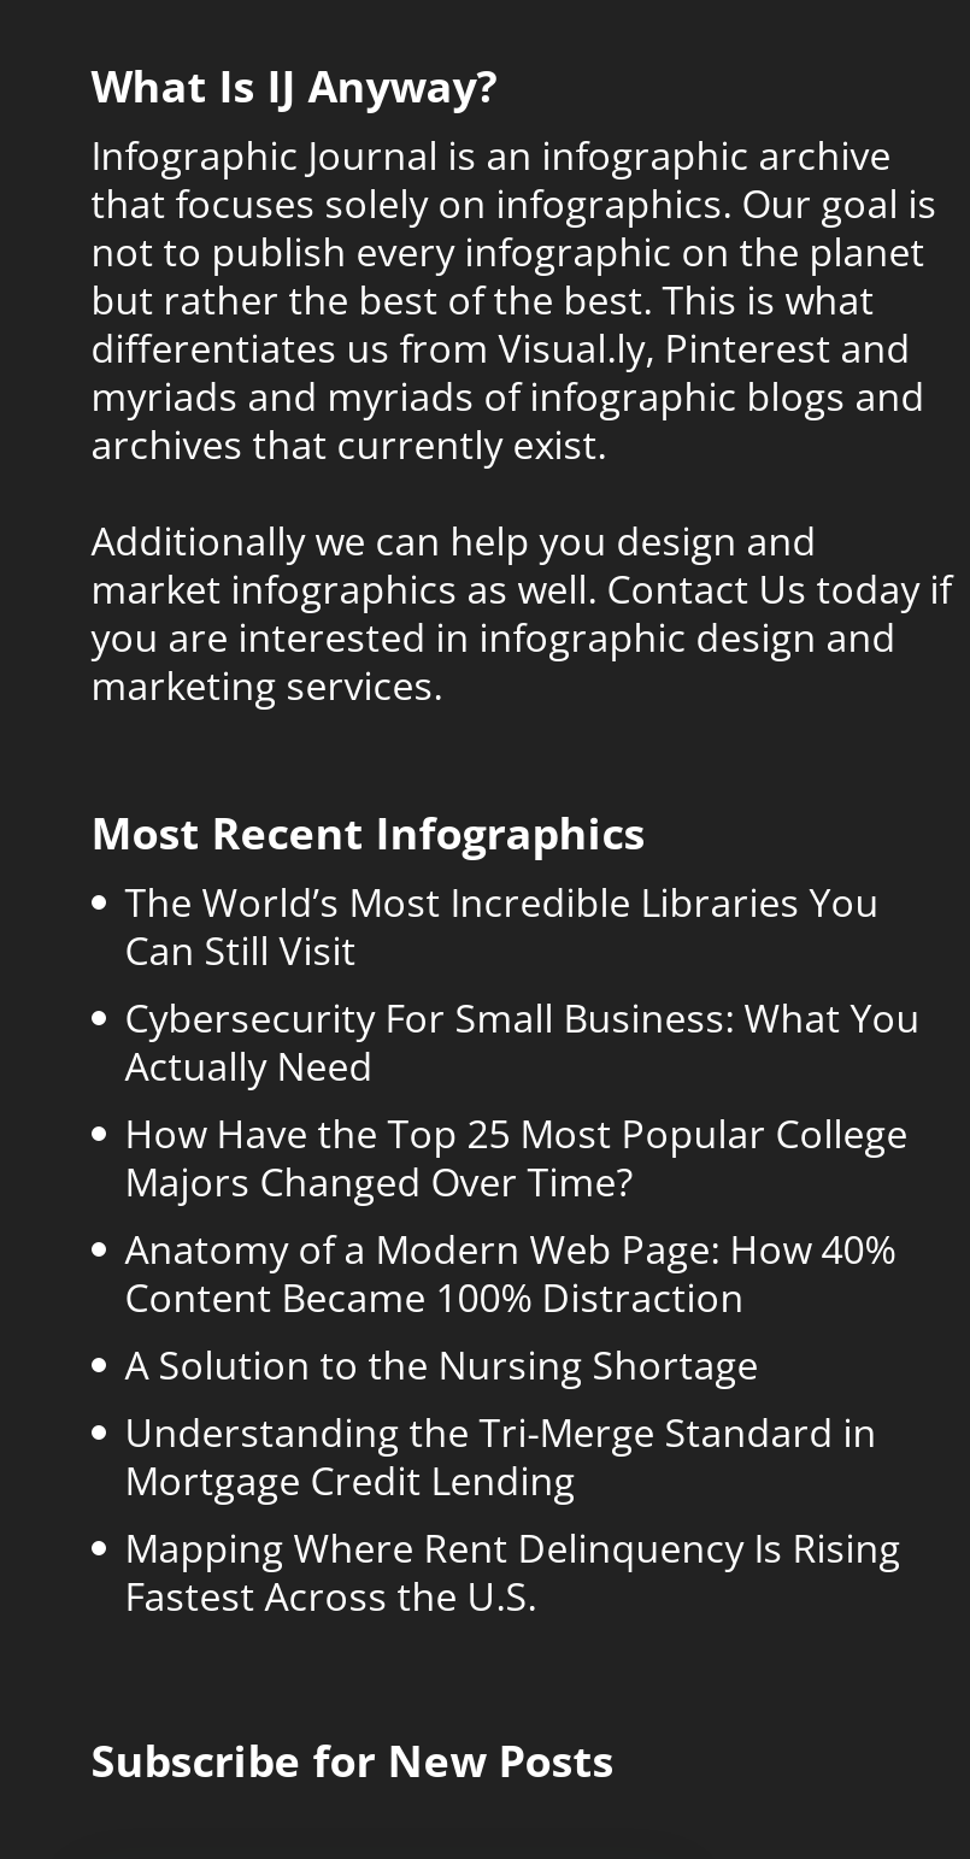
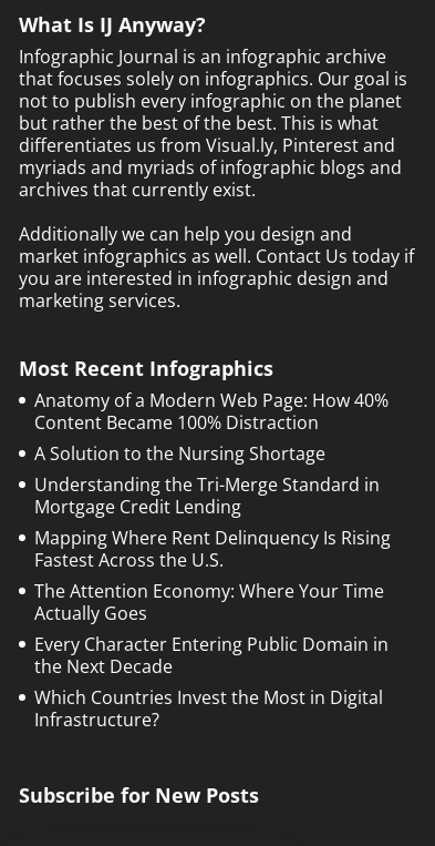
- The World’s Most Incredible Libraries You
- Can Still Visit
- Cybersecurity For Small Business: What You
- Actually Need
- How Have the Top 25 Most Popular College
- Majors Changed Over Time?

moved up: Anatomy of a Modern Web Page: How 40% | Content Became 100% Distraction | A Solution to the Nursing Shortage | Understanding the Tri-Merge Standard in | Mortgage Credit Lending | Mapping Where Rent Delinquency Is Rising | Fastest Across the U.S.

+ The Attention Economy: Where Your Time
+ Actually Goes
+ Every Character Entering Public Domain in
+ the Next Decade
+ Which Countries Invest the Most in Digital
+ Infrastructure?
